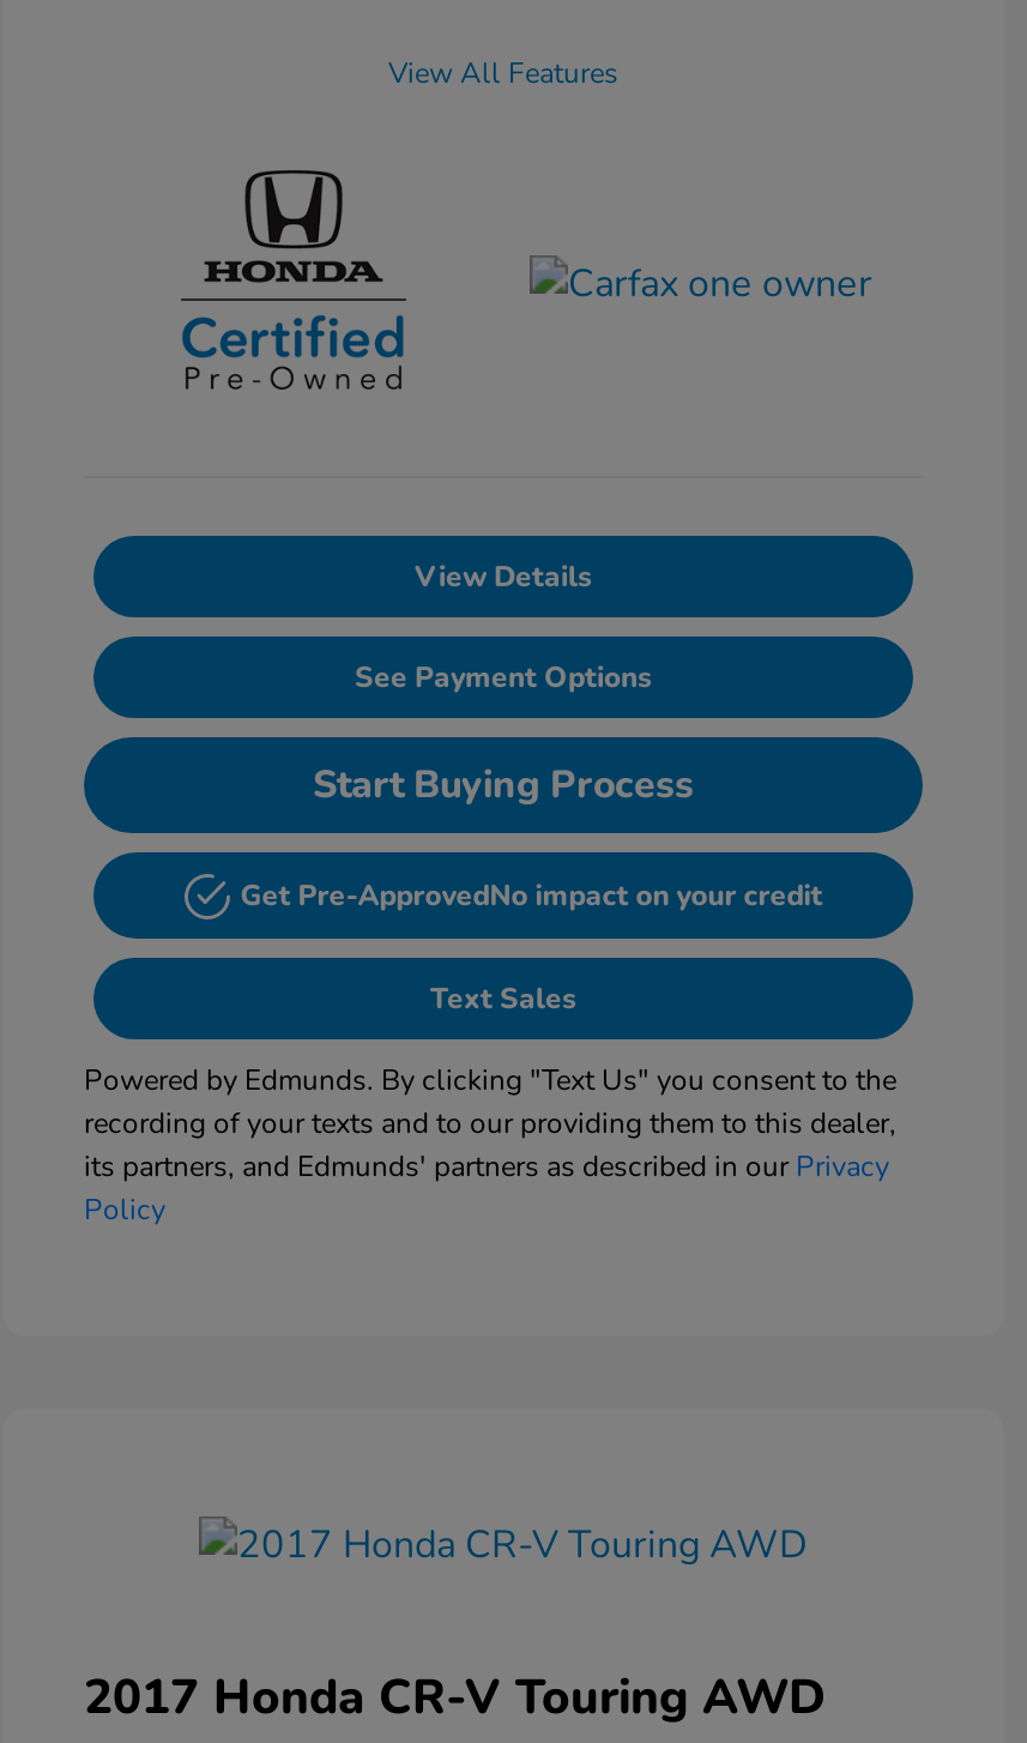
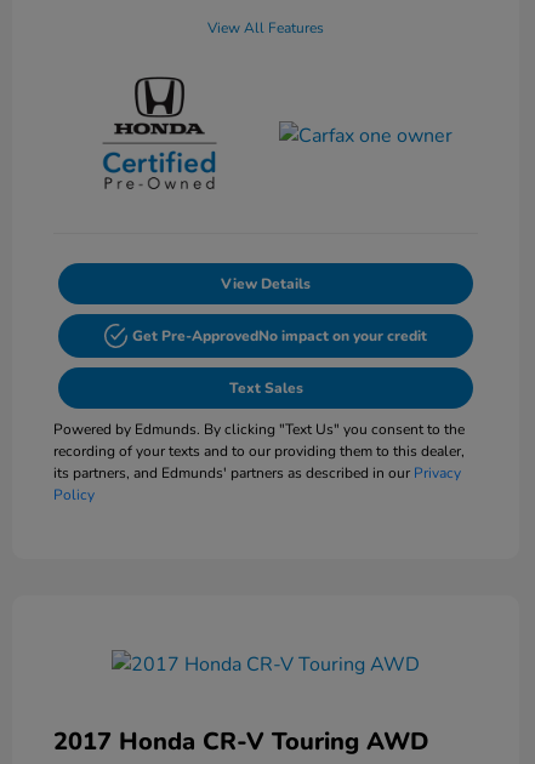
- See Payment Options
- Start Buying Process
